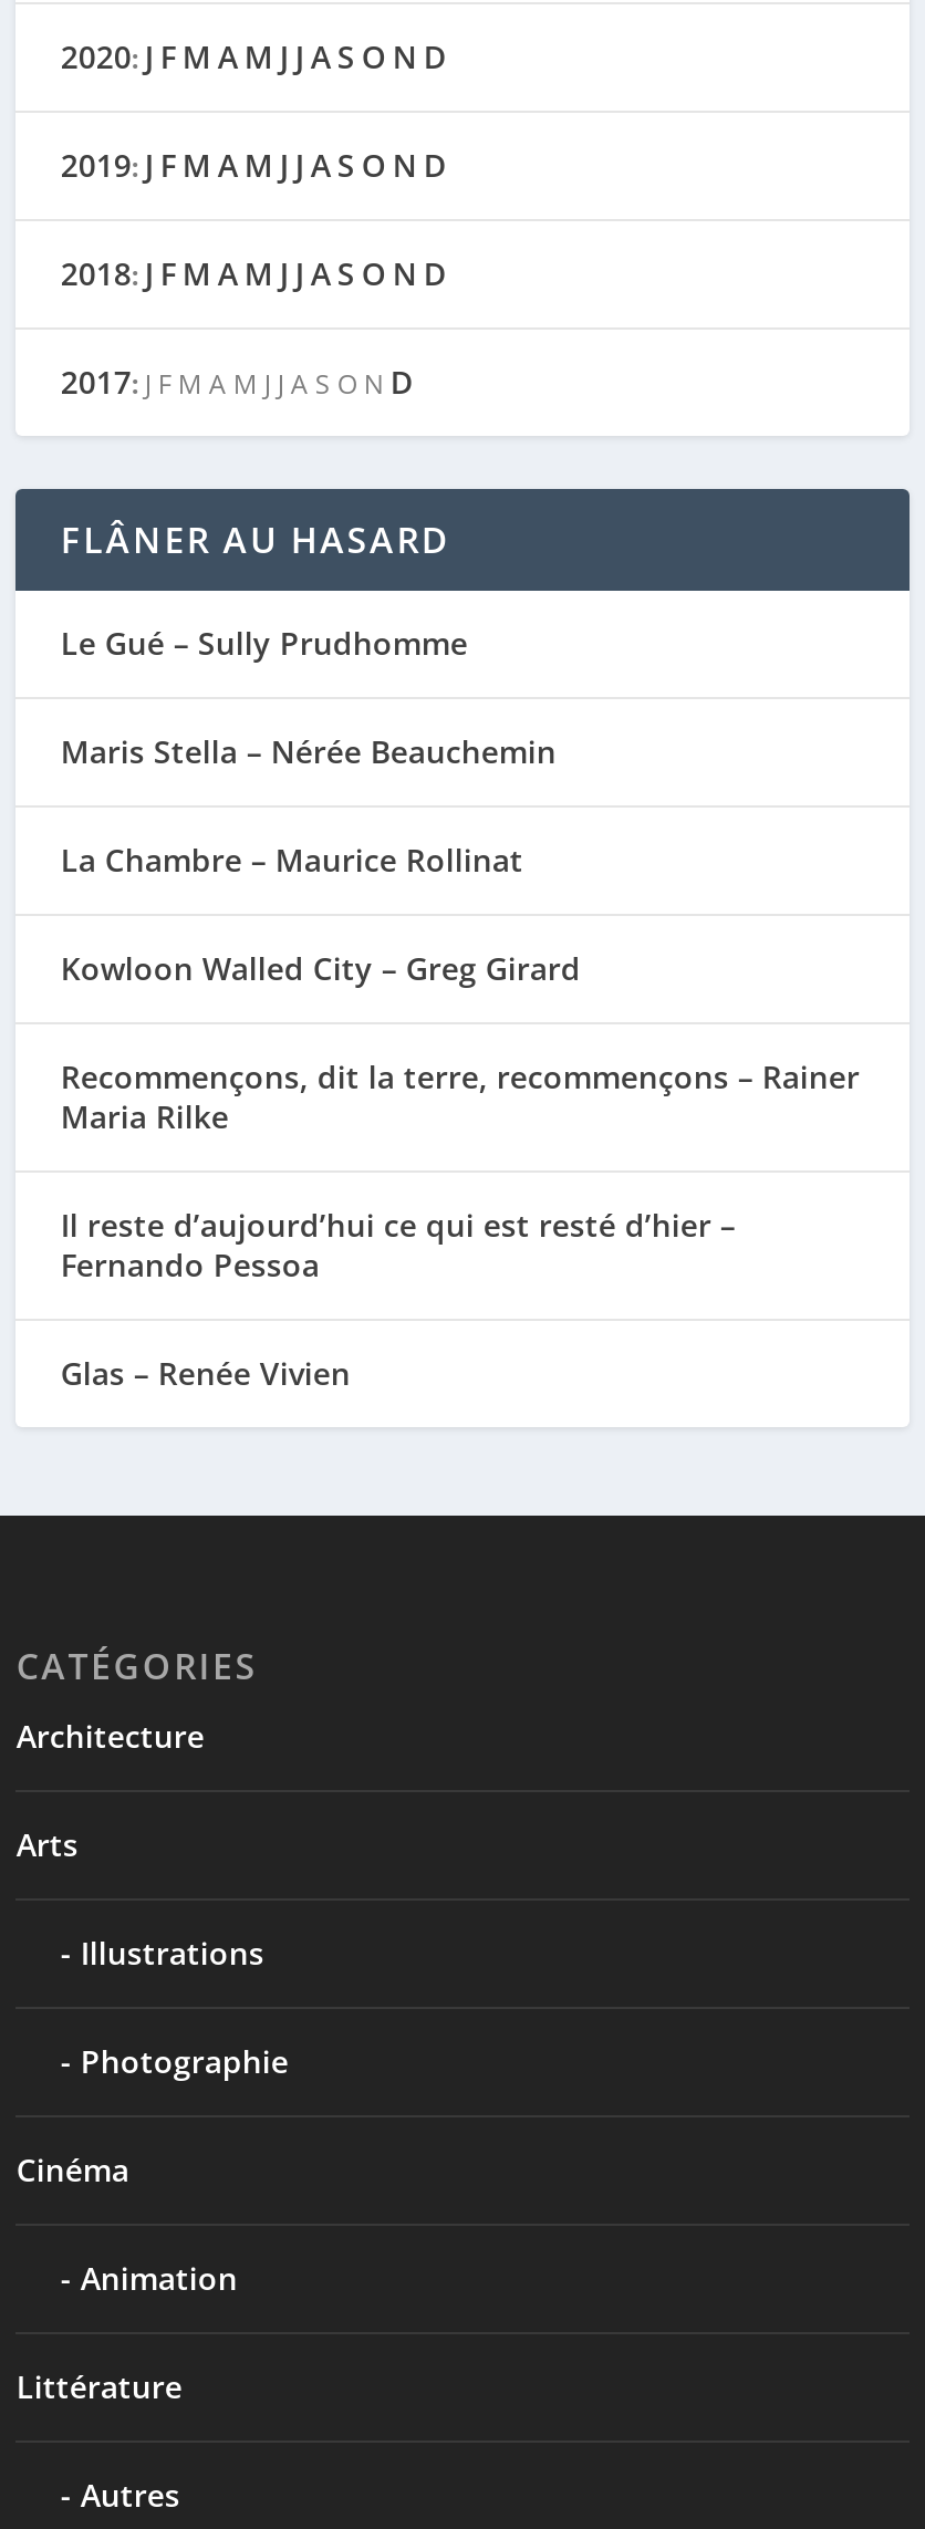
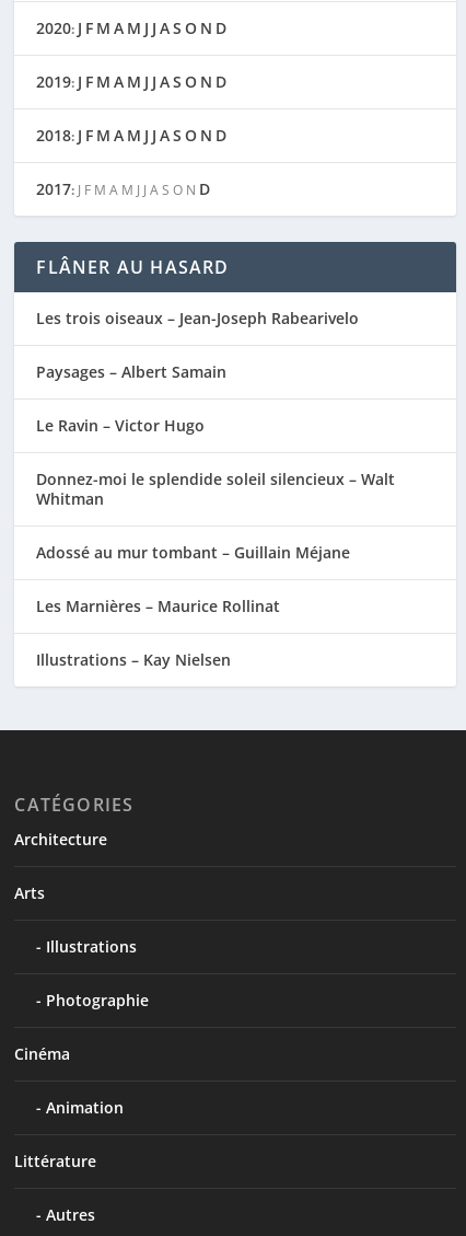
- Le Gué – Sully Prudhomme
+ Les trois oiseaux – Jean-Joseph Rabearivelo

- Maris Stella – Nérée Beauchemin
+ Paysages – Albert Samain

- La Chambre – Maurice Rollinat
+ Le Ravin – Victor Hugo

- Kowloon Walled City – Greg Girard
+ Donnez-moi le splendide soleil silencieux – Walt
+ Whitman

- Recommençons, dit la terre, recommençons – Rainer
- Maria Rilke
+ Adossé au mur tombant – Guillain Méjane

- Il reste d’aujourd’hui ce qui est resté d’hier –
- Fernando Pessoa
+ Les Marnières – Maurice Rollinat

- Glas – Renée Vivien
+ Illustrations – Kay Nielsen
